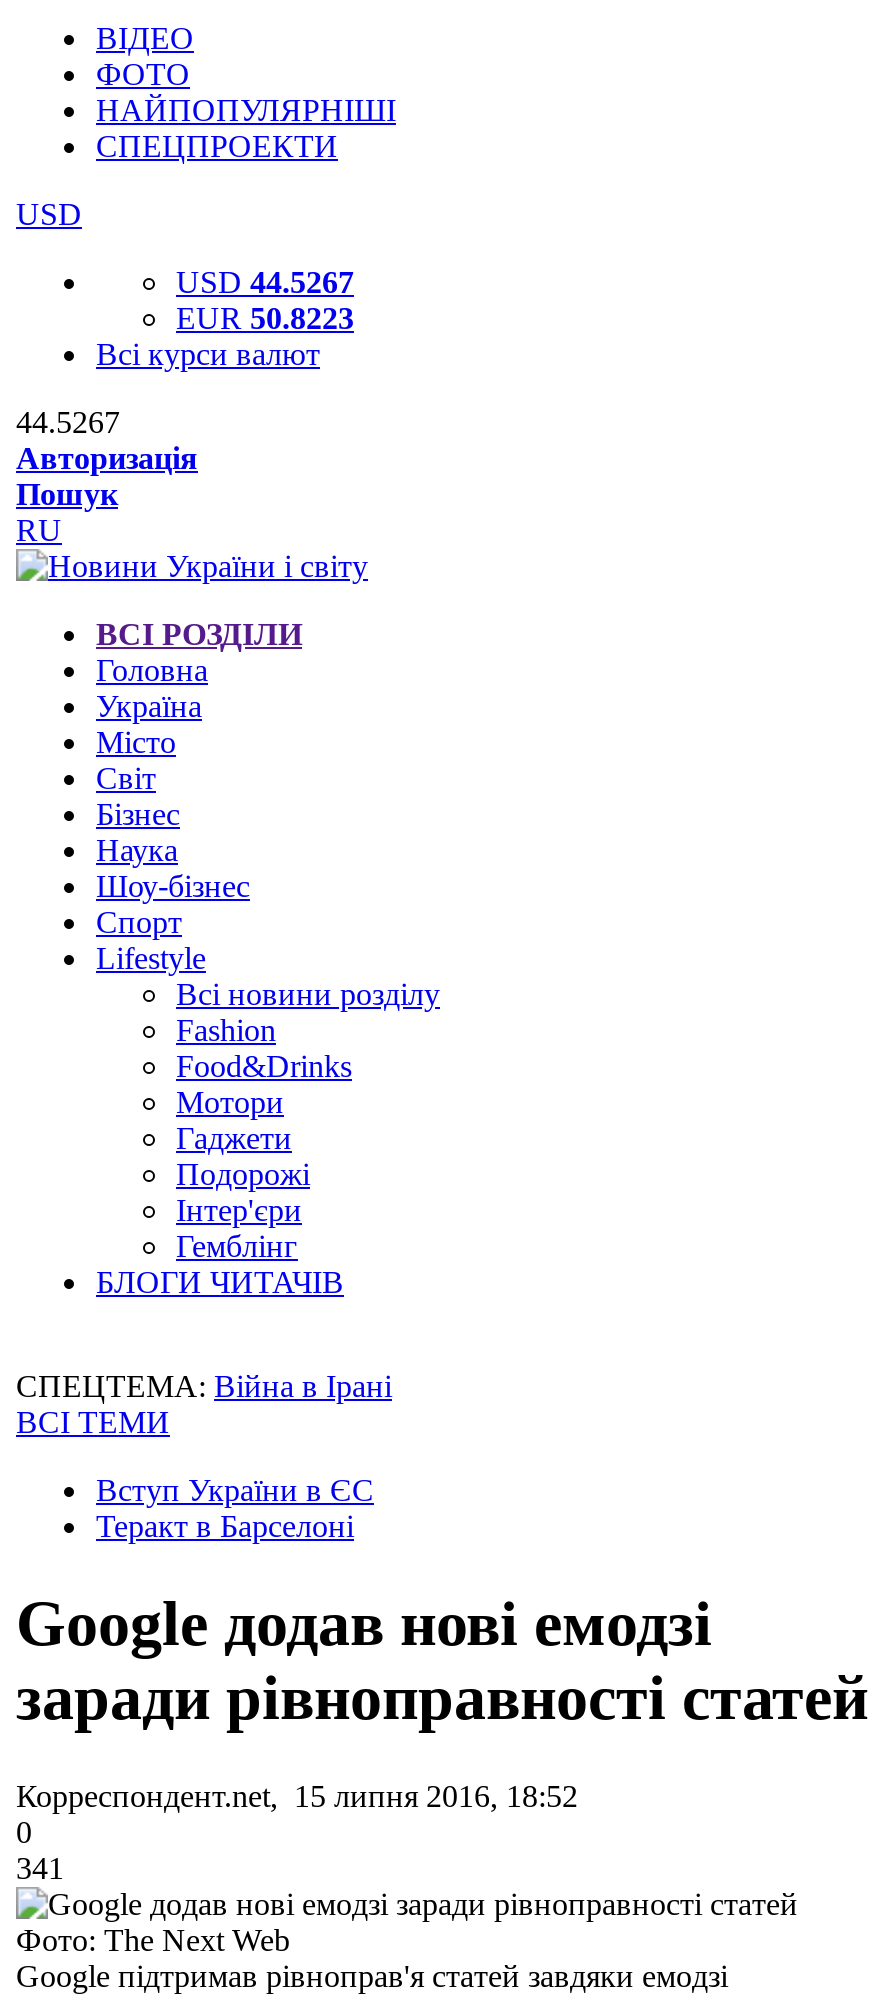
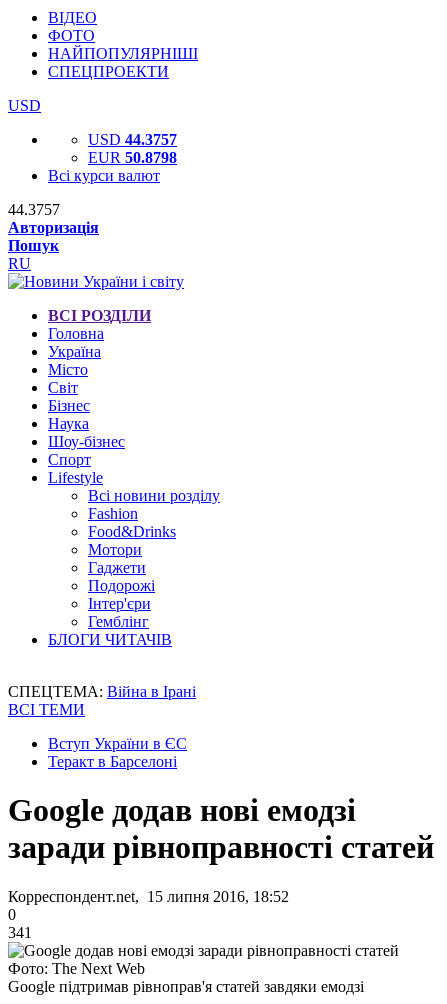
- USD 44.5267
+ USD 44.3757

- EUR 50.8223
+ EUR 50.8798

- 44.5267
+ 44.3757
